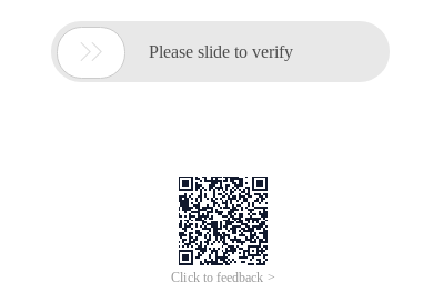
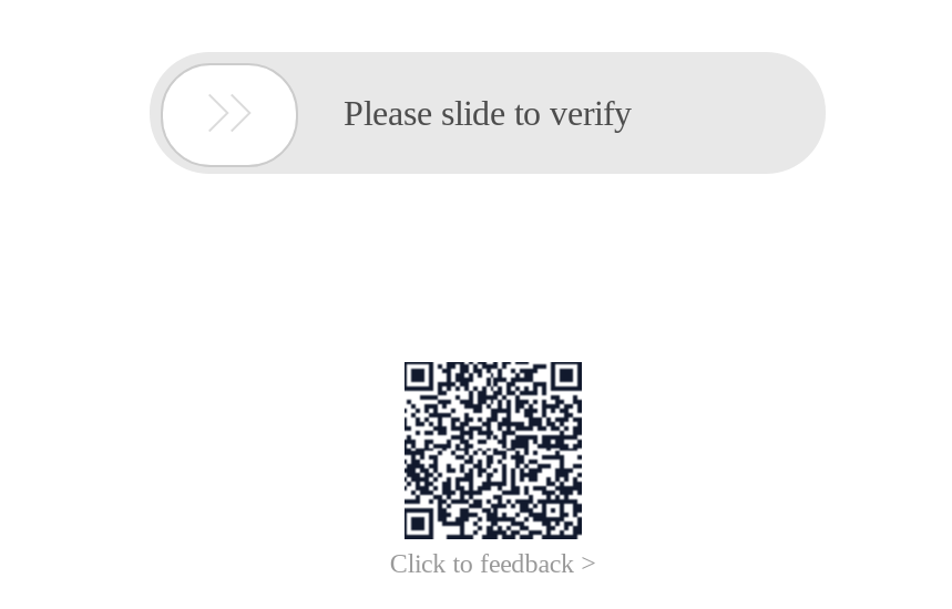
- [image]
+ [image]
